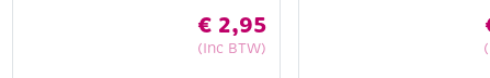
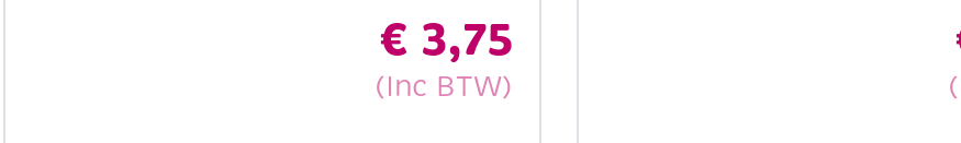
- €2,95
+ €3,75
